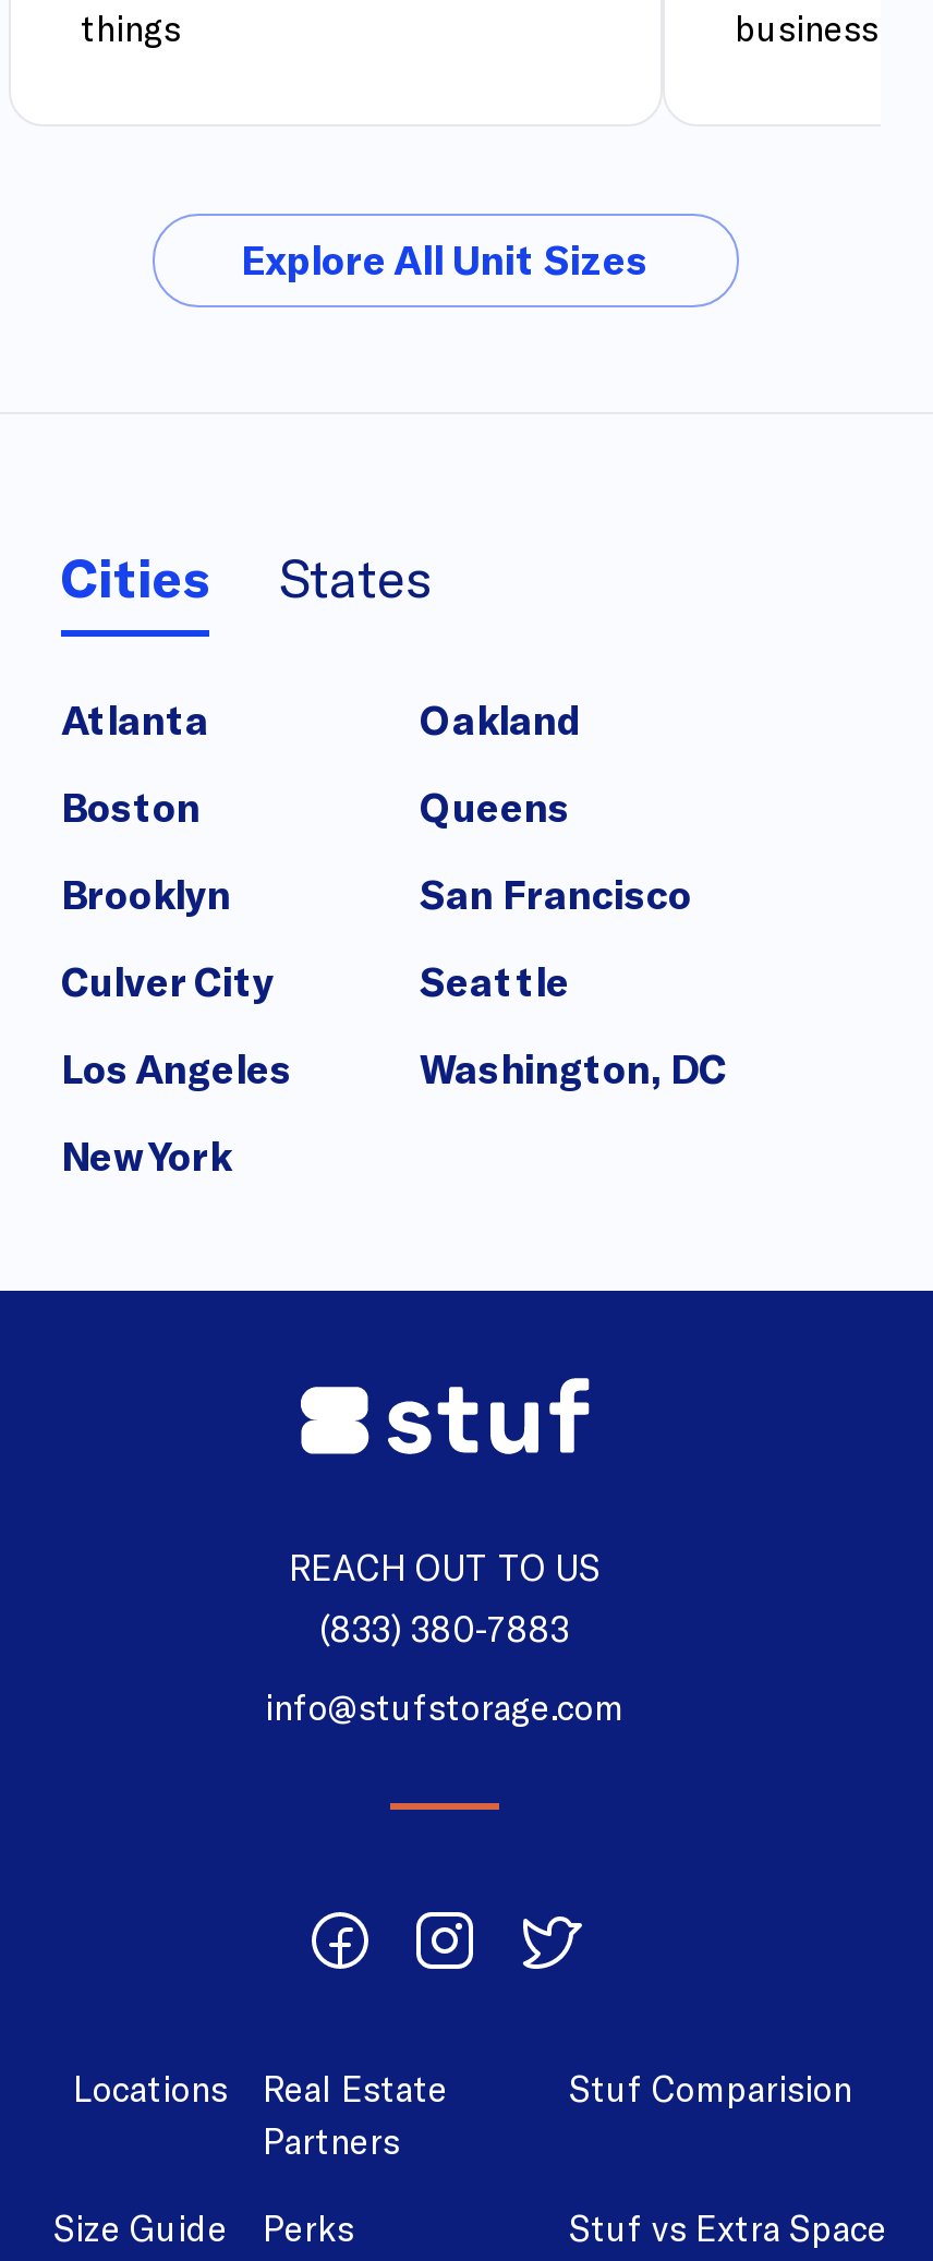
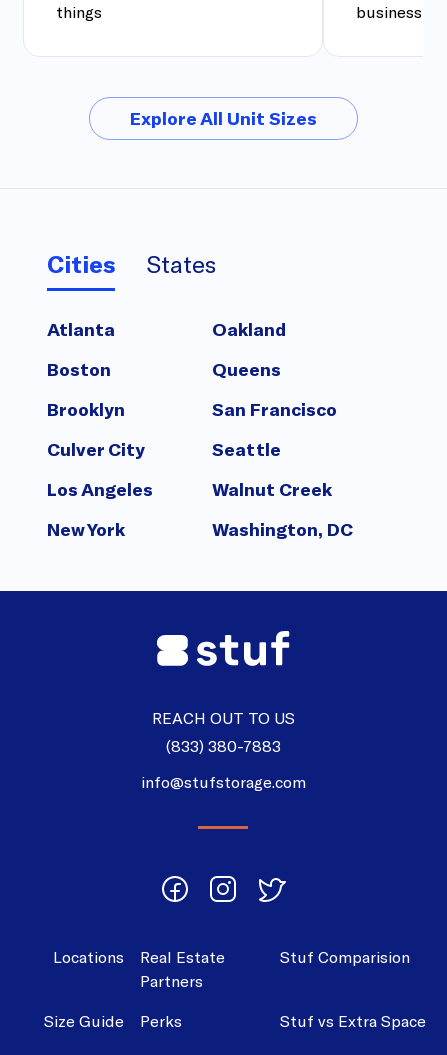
moved down: Washington, DC

+ Walnut Creek
